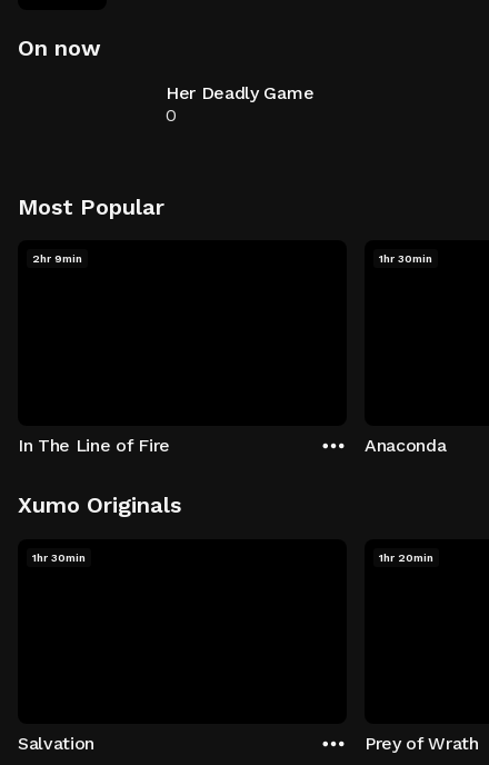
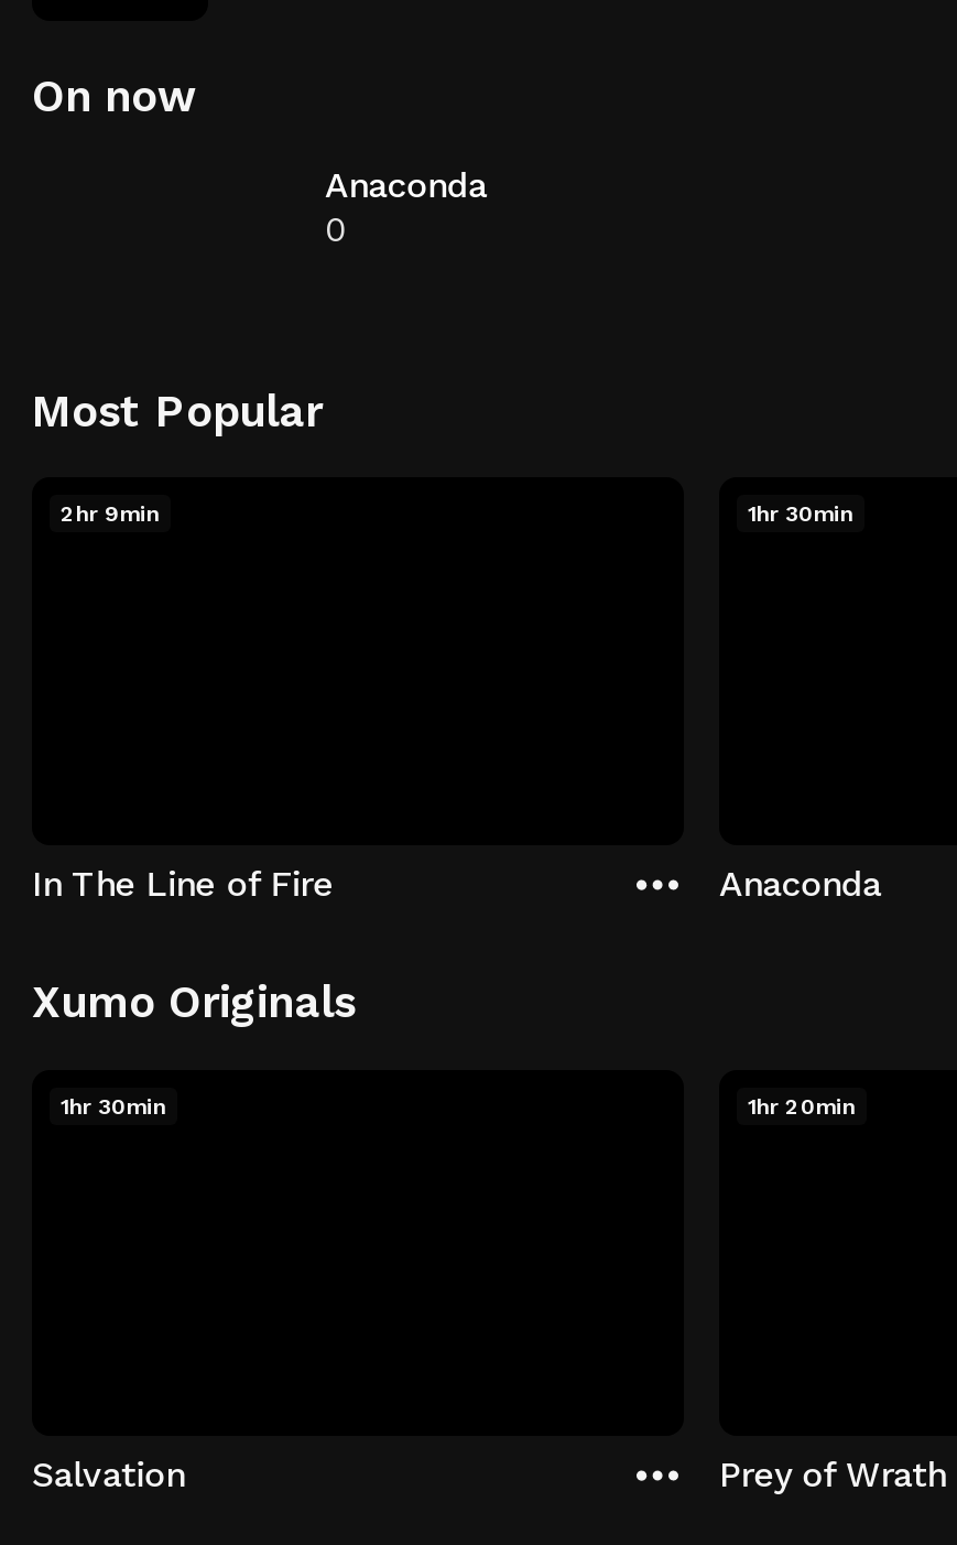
- Her Deadly Game
+ Anaconda
